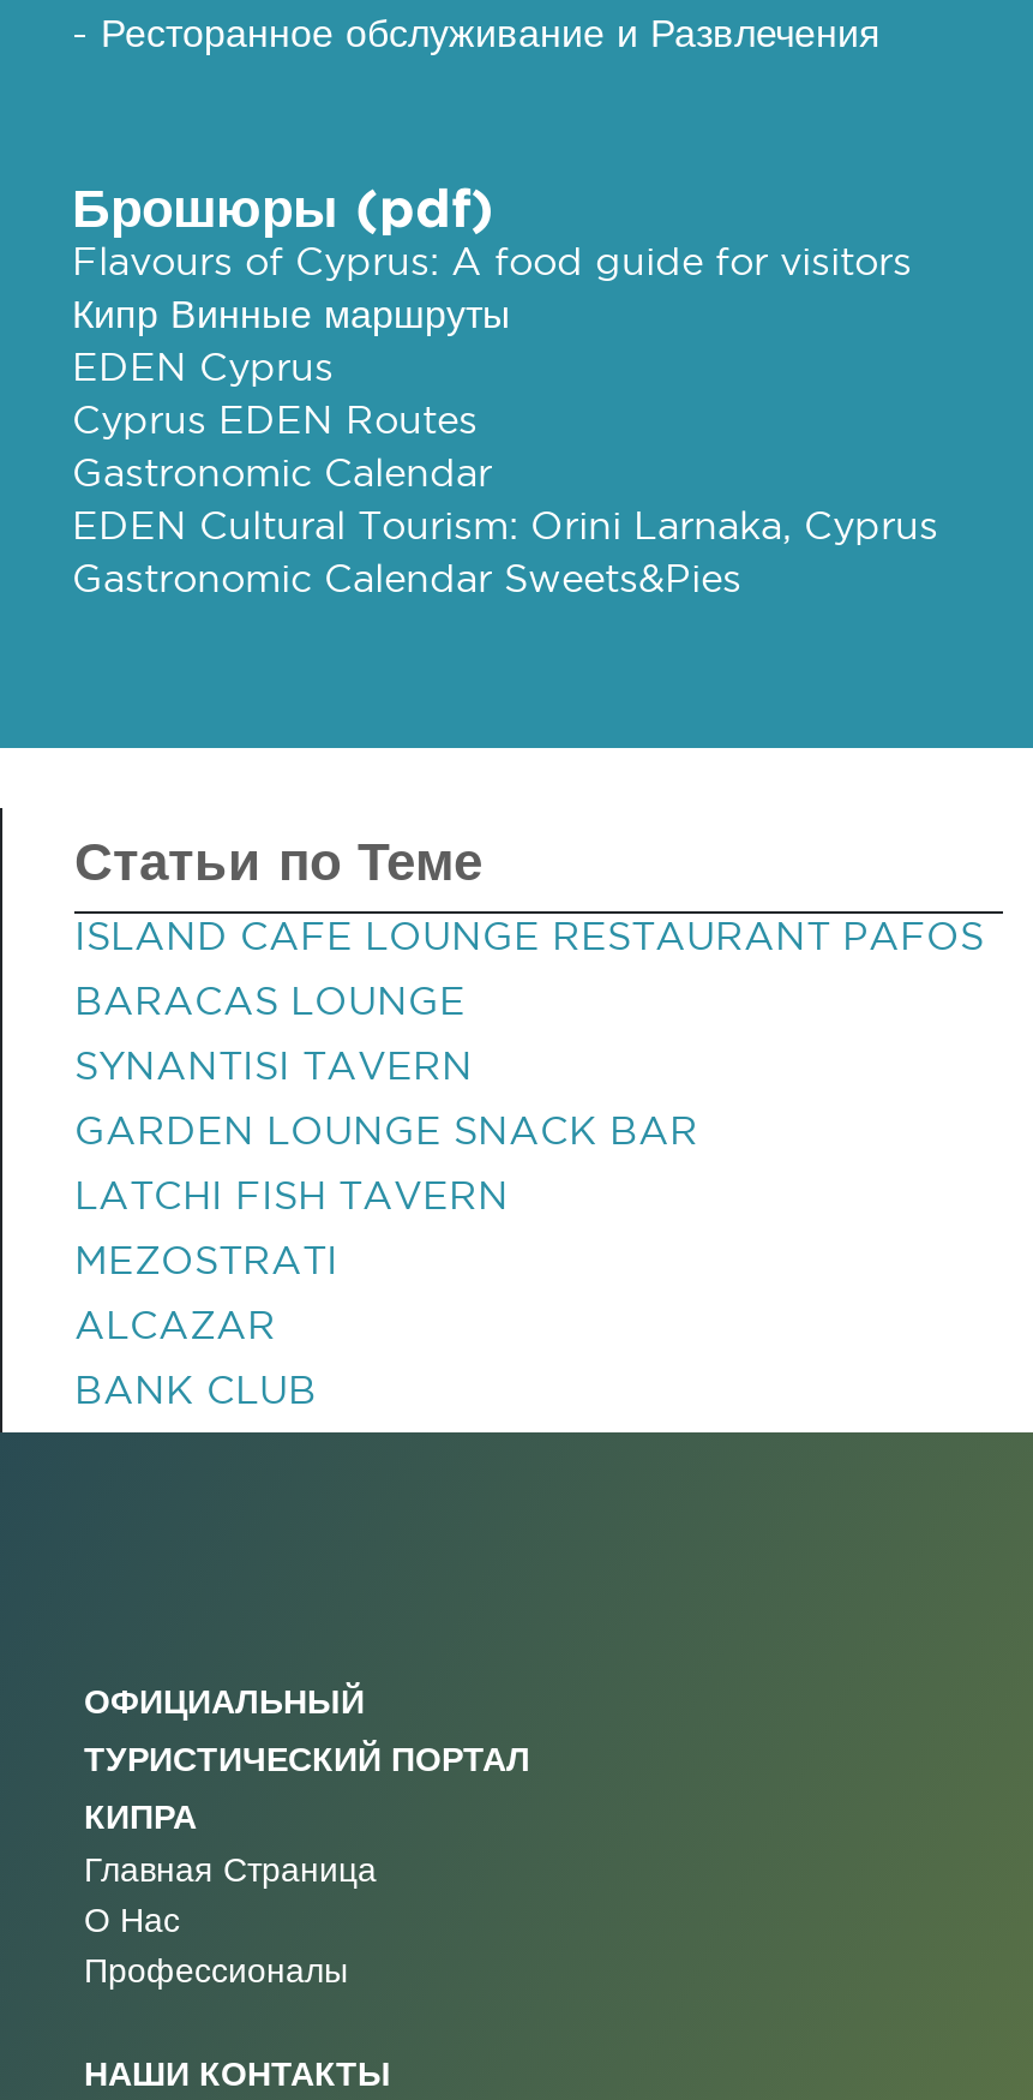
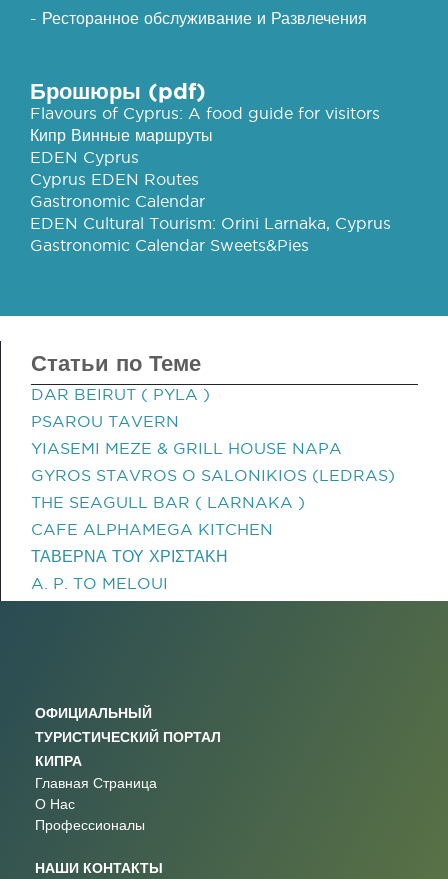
- ISLAND CAFE LOUNGE RESTAURANT PAFOS
+ DAR BEIRUT ( PYLA )

- BARACAS LOUNGE
+ PSAROU TAVERN

- SYNANTISI TAVERN
+ YIASEMI MEZE & GRILL HOUSE NAPA

- GARDEN LOUNGE SNACK BAR
+ GYROS STAVROS O SALONIKIOS (LEDRAS)

- LATCHI FISH TAVERN
+ THE SEAGULL BAR ( LARNAKA )

- MEZOSTRATI
+ CAFE ALPHAMEGA KITCHEN

- ALCAZAR
+ ΤΑΒΕΡΝΑ ΤΟΥ ΧΡΙΣΤΑΚΗ

- BANK CLUB
+ A. P. TO MELOUI
